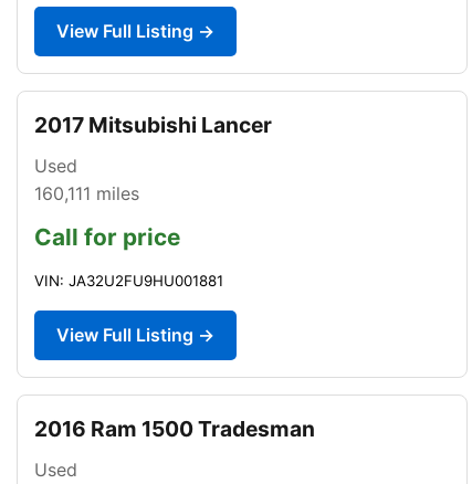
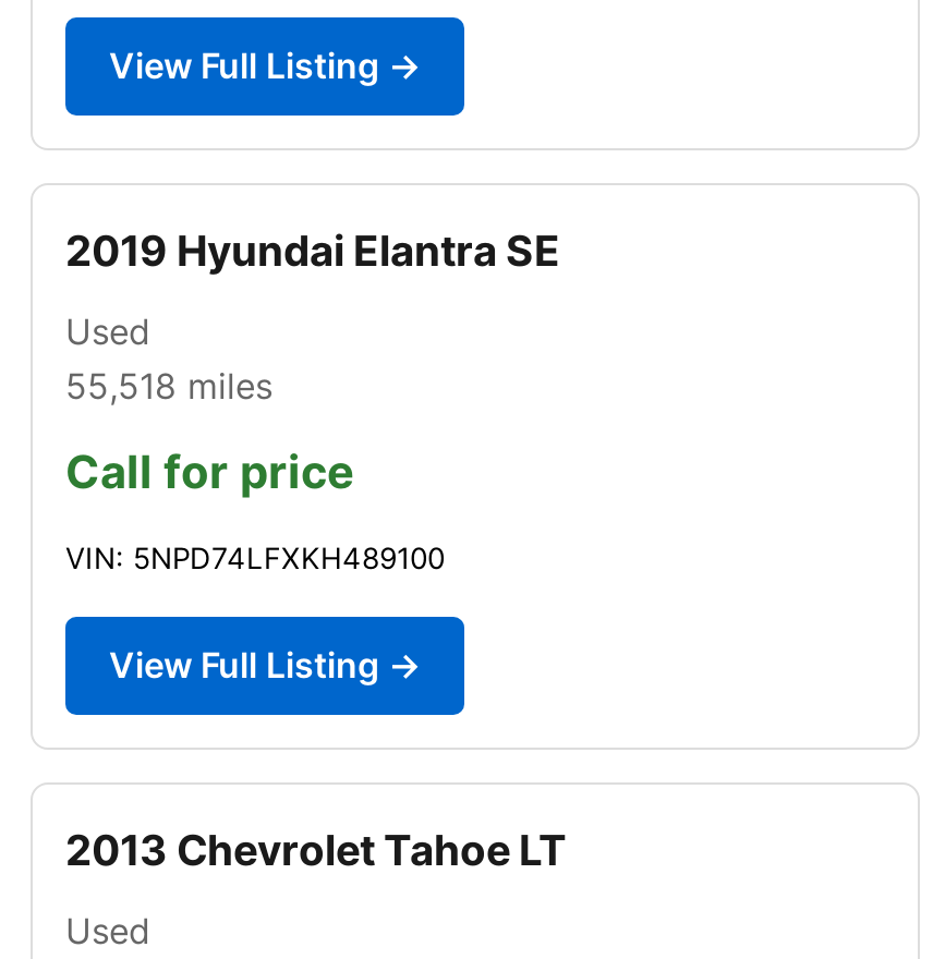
- 2017 Mitsubishi Lancer
+ 2019 Hyundai Elantra SE

- 160,111 miles
+ 55,518 miles

- VIN: JA32U2FU9HU001881
+ VIN: 5NPD74LFXKH489100

- 2016 Ram 1500 Tradesman
+ 2013 Chevrolet Tahoe LT
